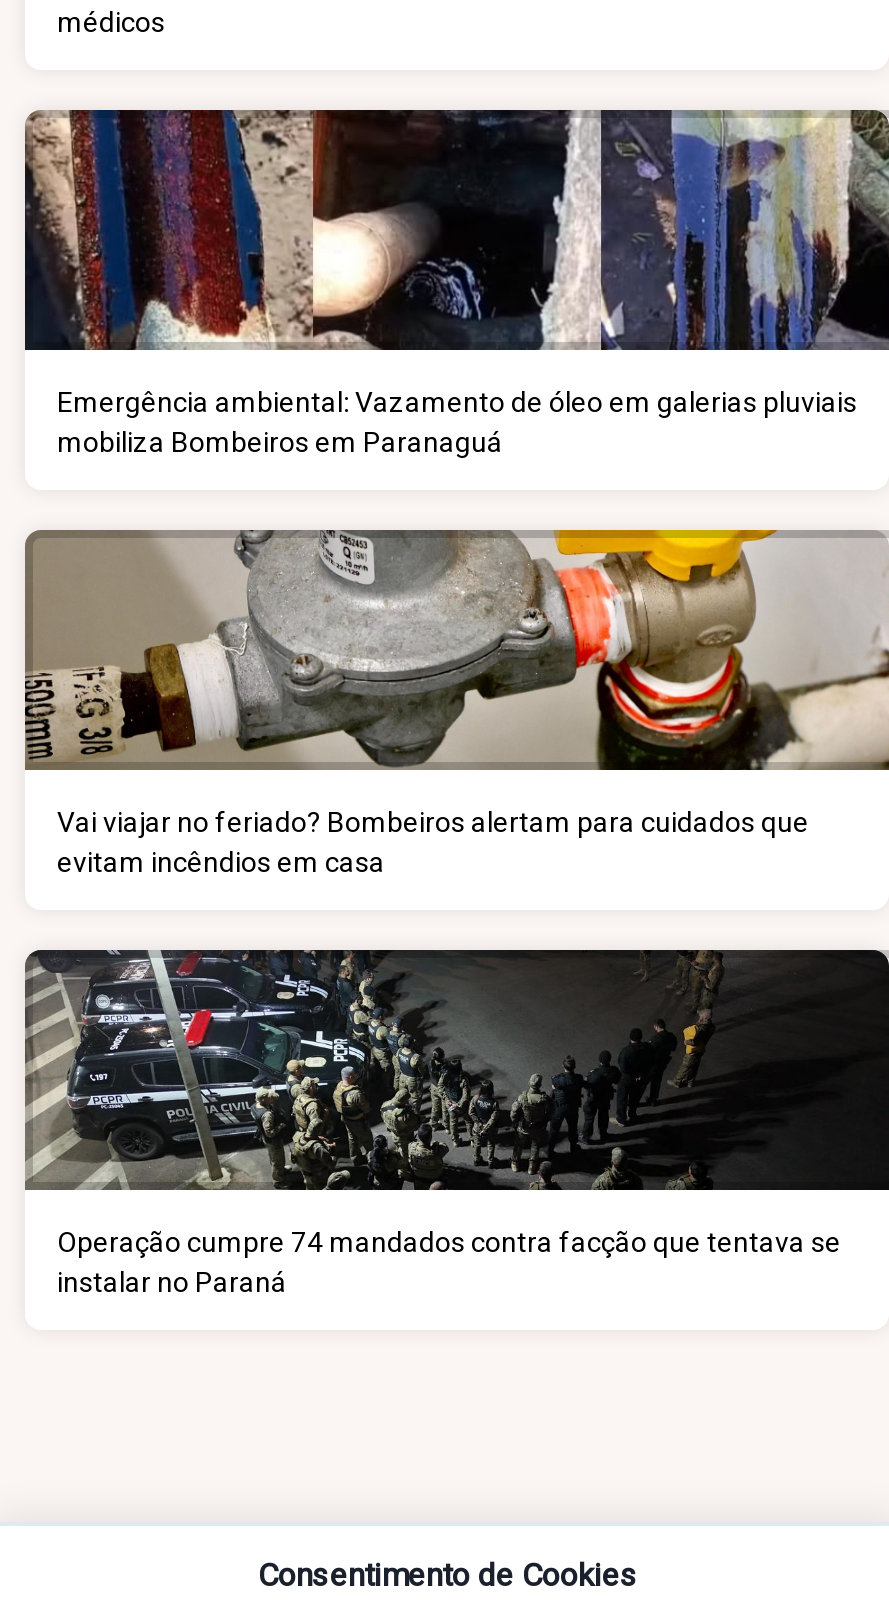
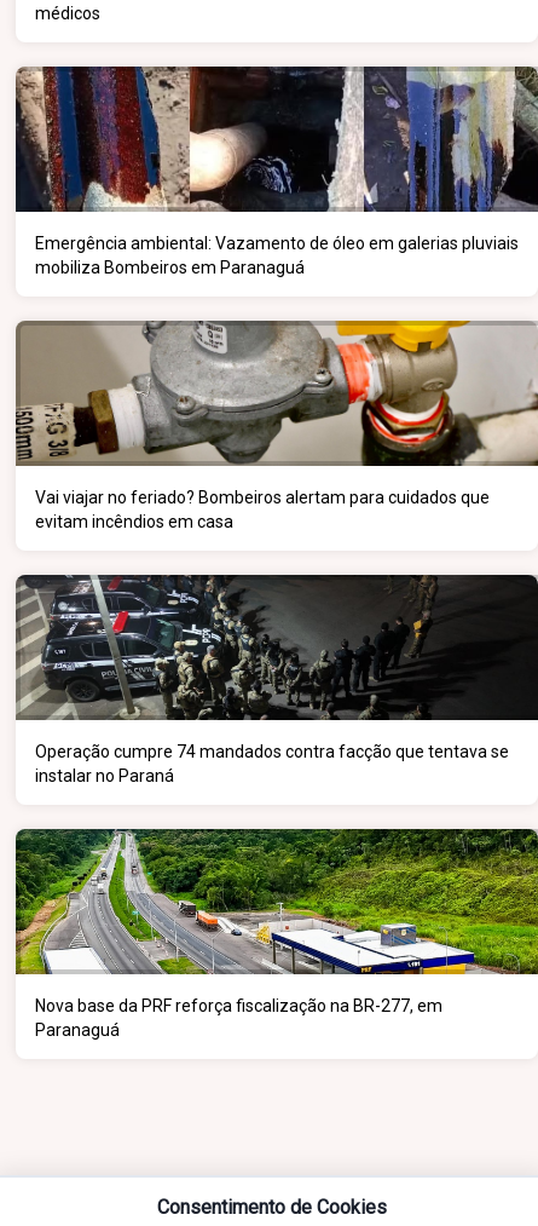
+ [image]
+ Nova base da PRF reforça fiscalização na BR-277, em
+ Paranaguá
